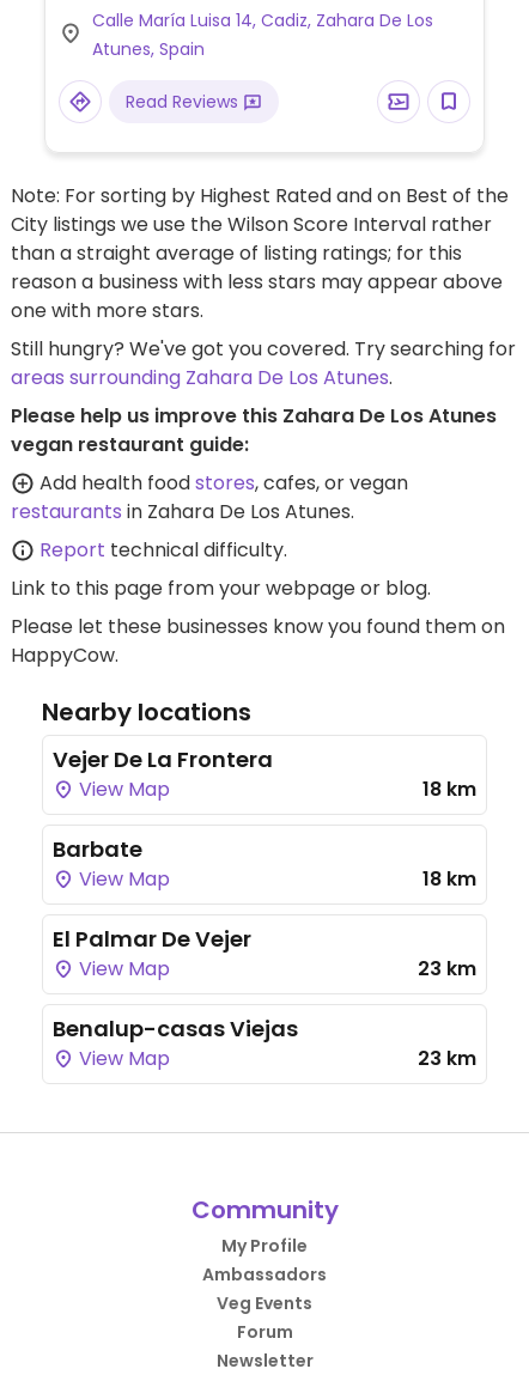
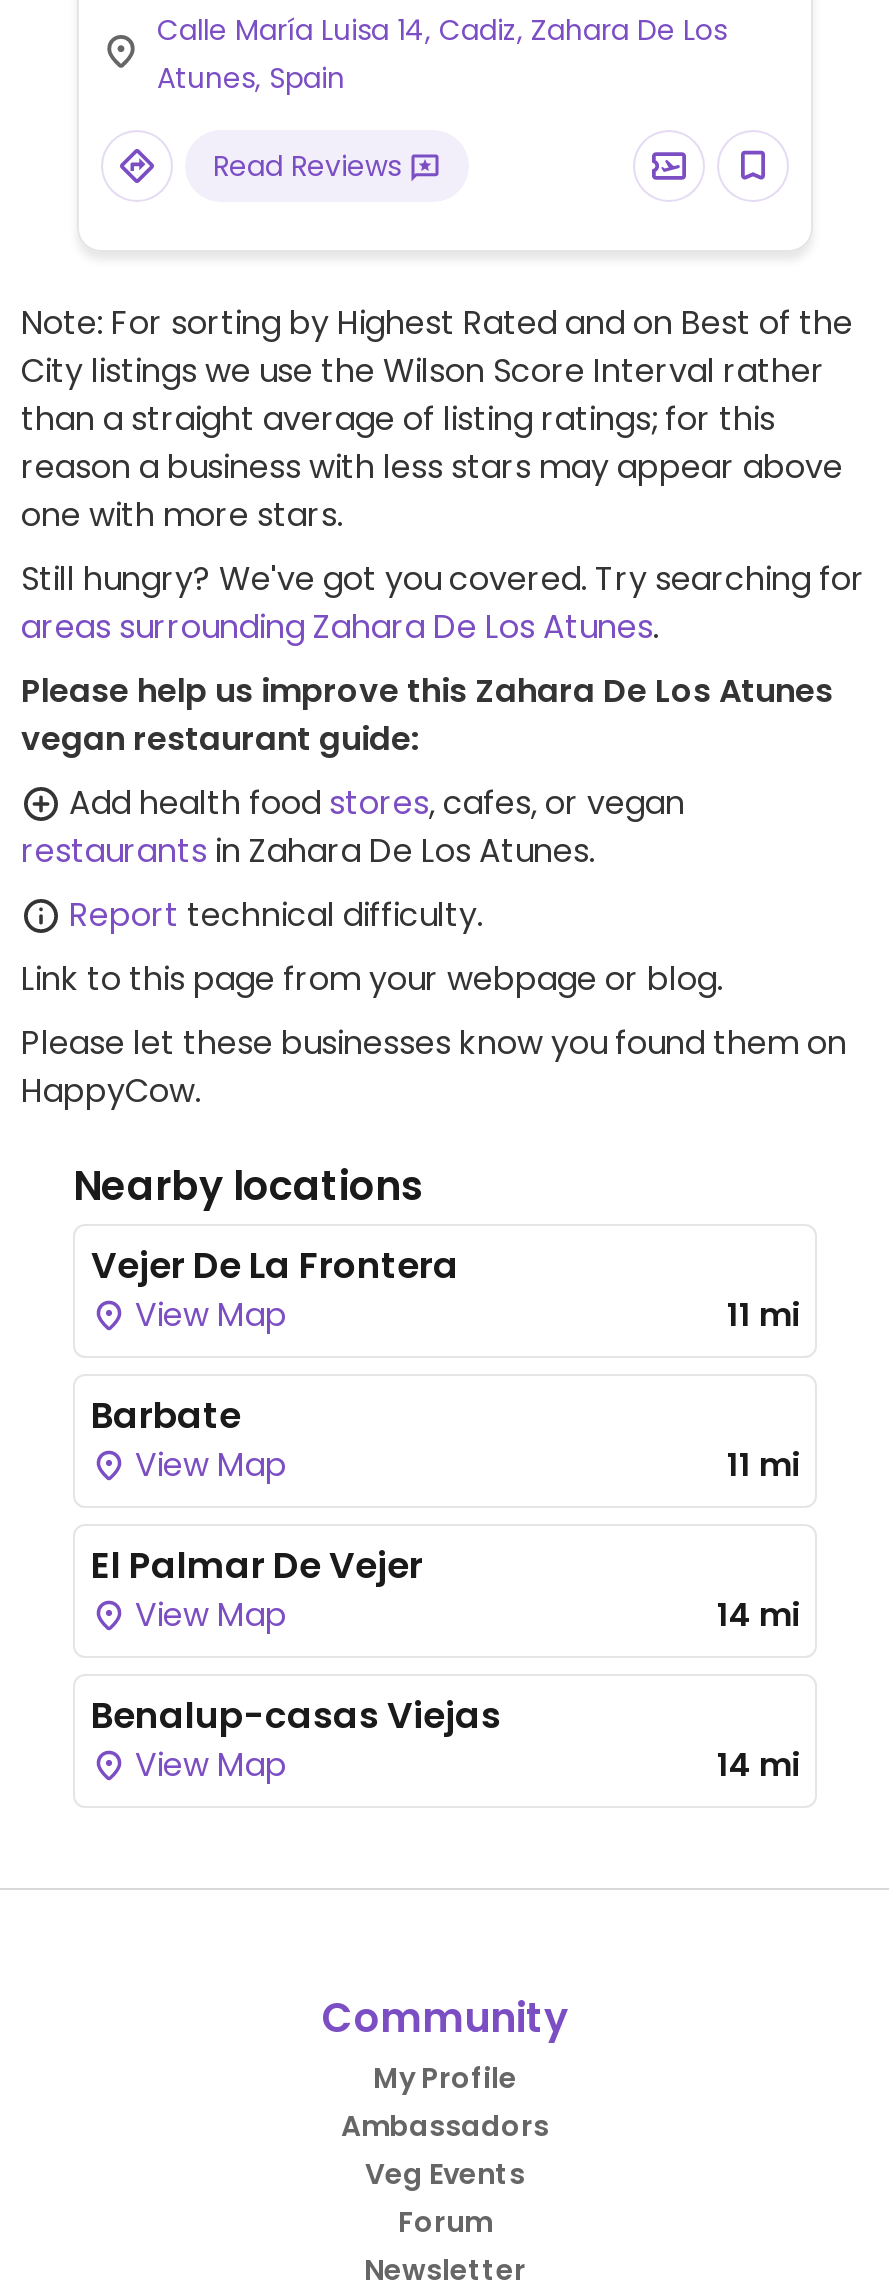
- 18 km
+ 11 mi

- 18 km
+ 11 mi

- 23 km
+ 14 mi

- 23 km
+ 14 mi
